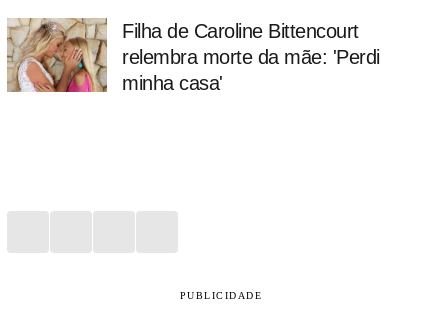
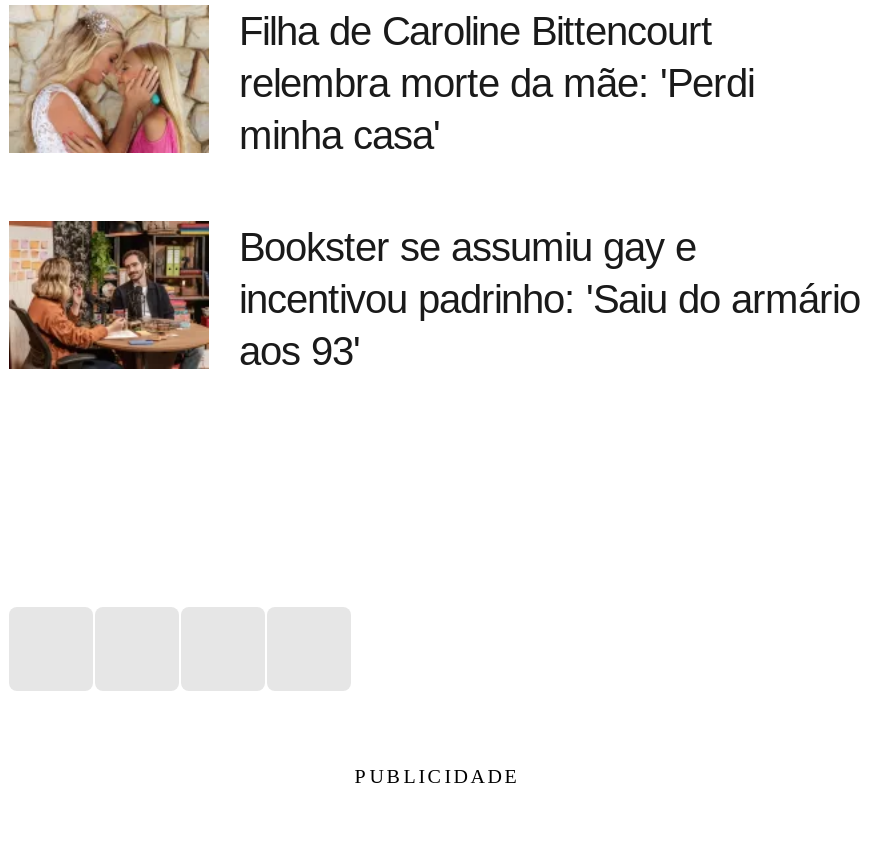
+ [image]
+ Bookster se assumiu gay e
+ incentivou padrinho: 'Saiu do armário
+ aos 93'
